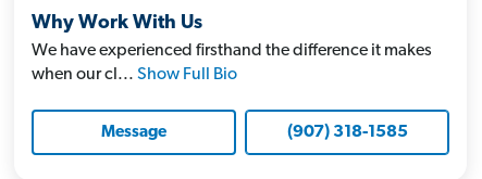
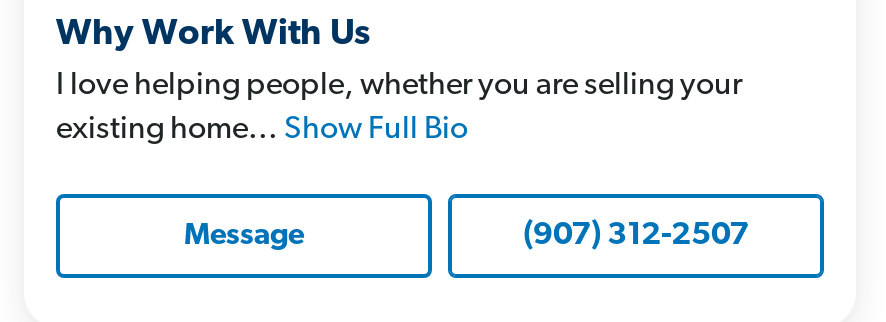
- We have experienced firsthand the difference it makes
- when our cl... Show Full Bio
+ I love helping people, whether you are selling your
+ existing home... Show Full Bio

- (907) 318-1585
+ (907) 312-2507
